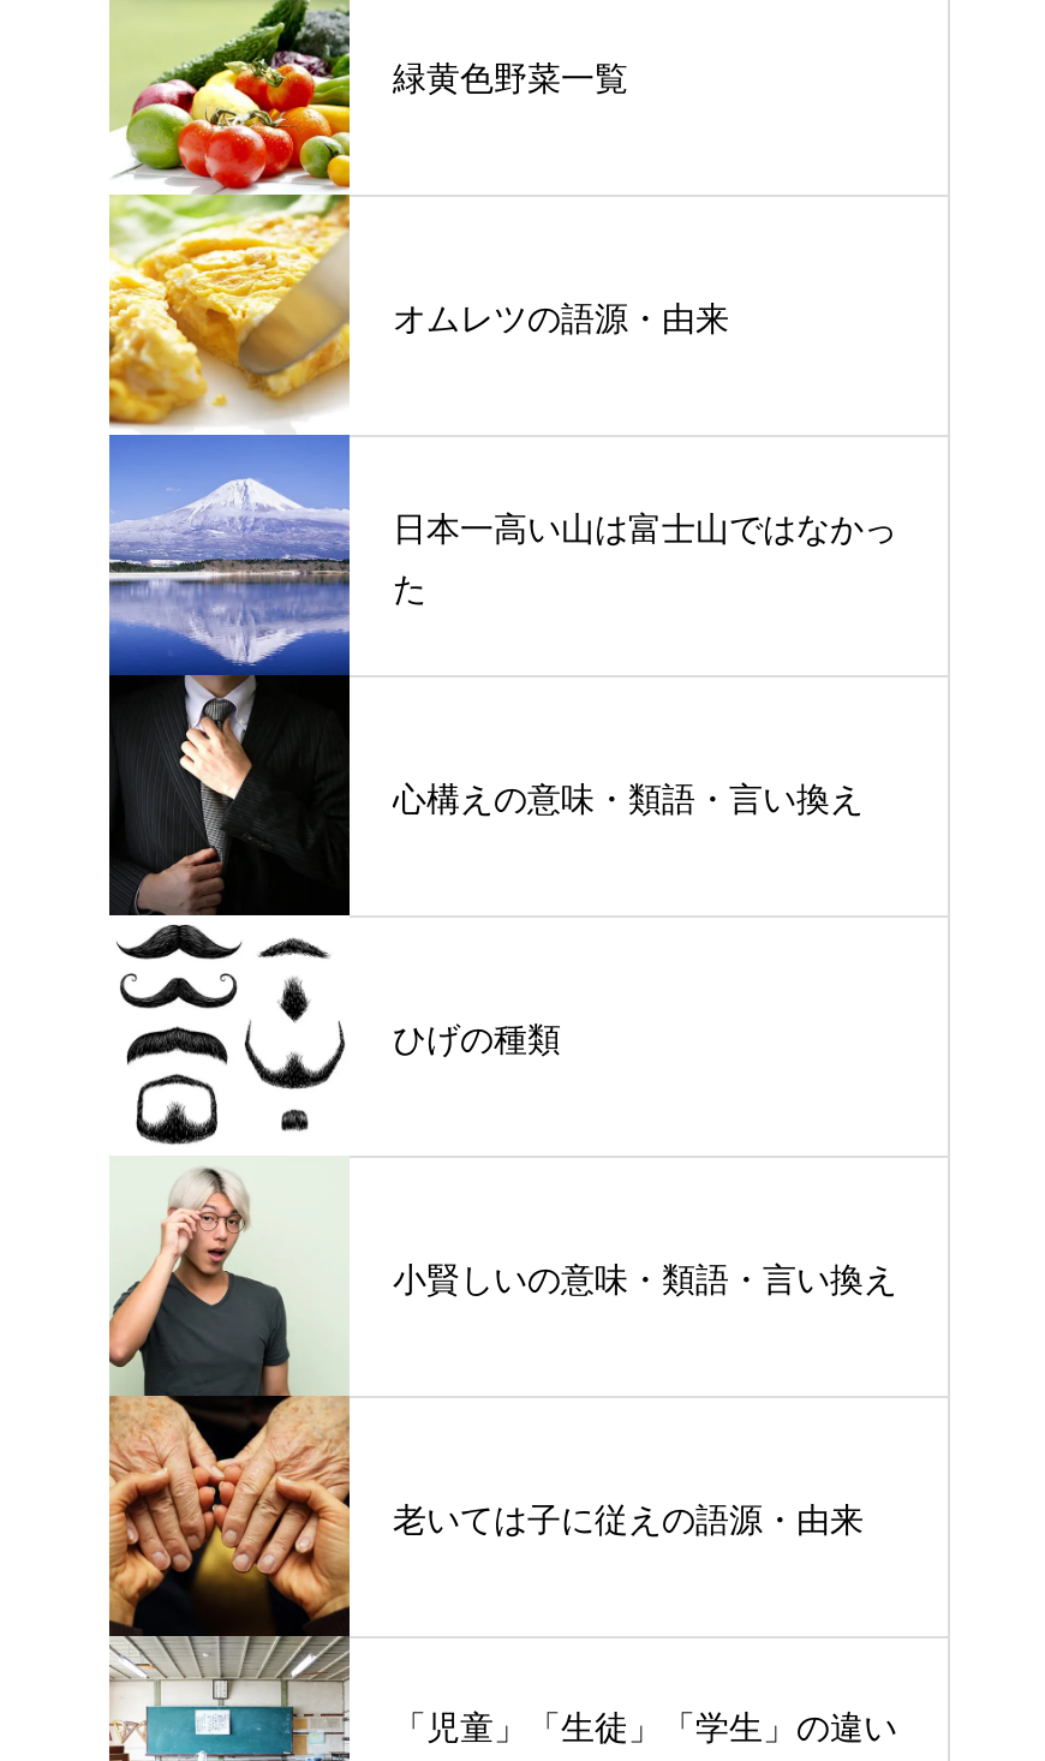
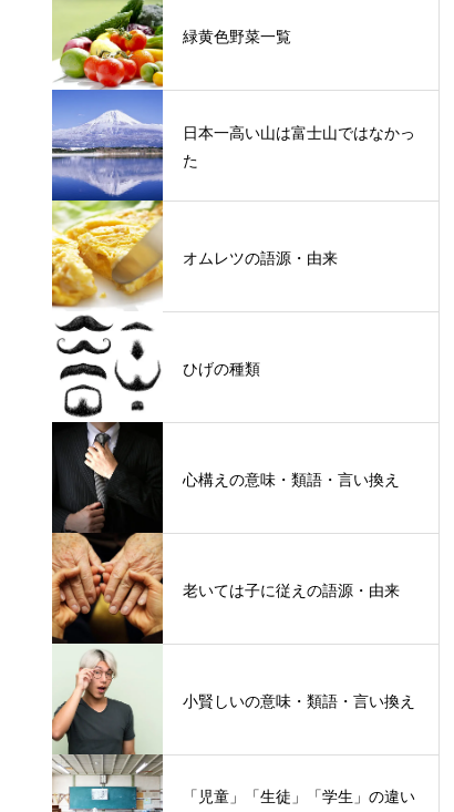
moved down: [image] | オムレツの語源・由来

moved up: 日本一高い山は富士山ではなかっ | た

moved down: [image] | 心構えの意味・類語・言い換え

moved up: ひげの種類

moved down: [image] | 小賢しいの意味・類語・言い換え

moved up: 老いては子に従えの語源・由来
